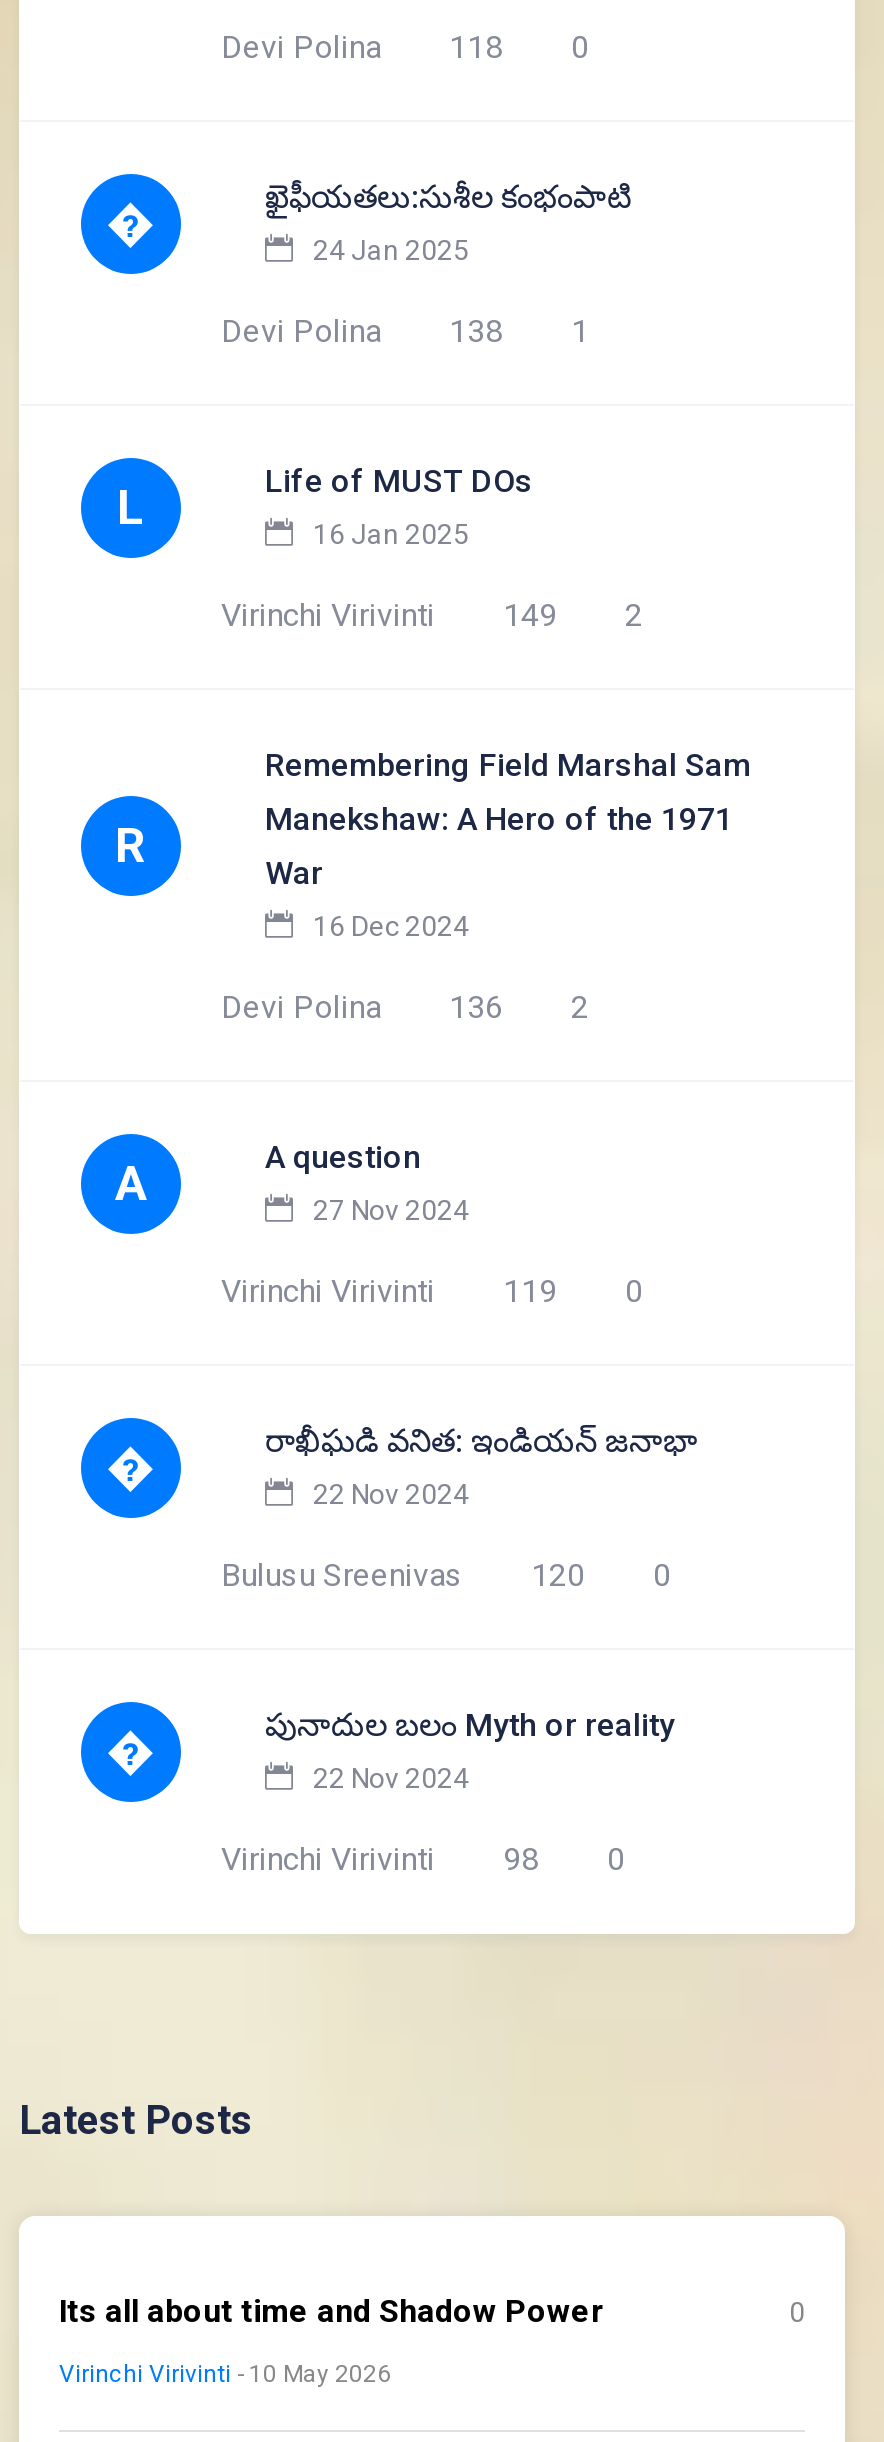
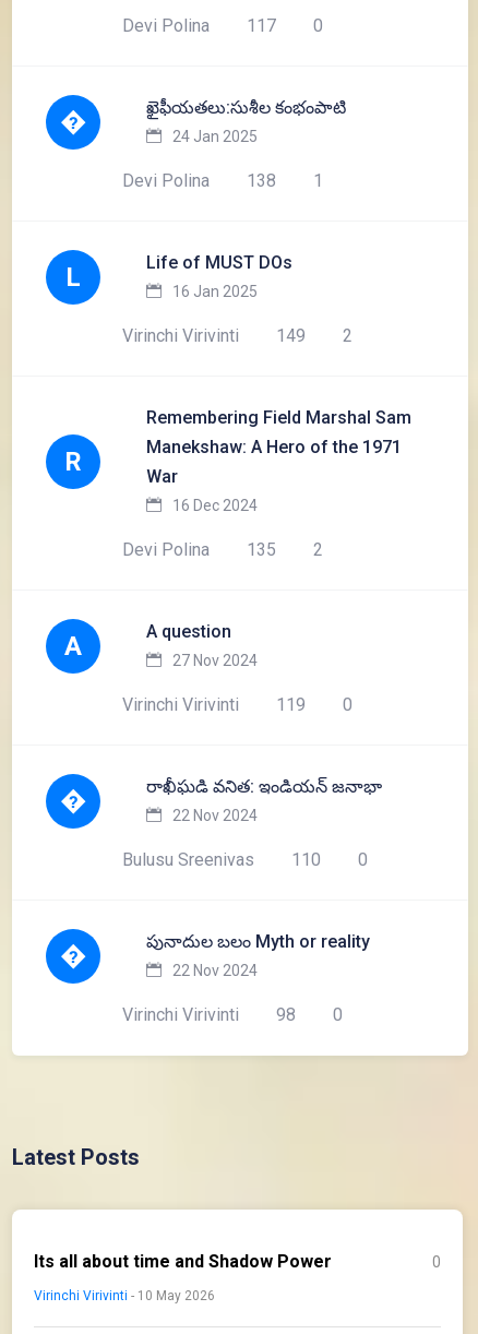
- Devi Polina 118 0
+ Devi Polina 117 0

- Devi Polina 136 2
+ Devi Polina 135 2

- Bulusu Sreenivas 120 0
+ Bulusu Sreenivas 110 0
